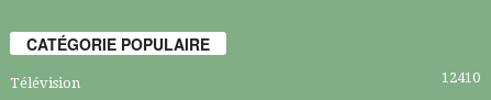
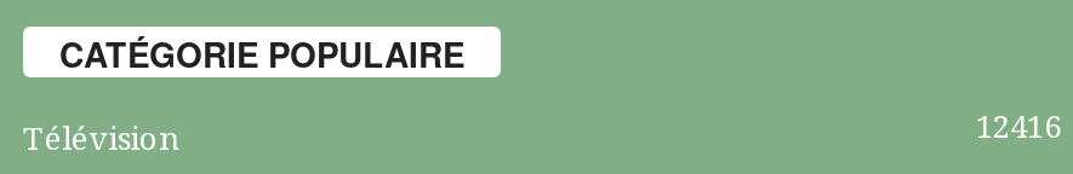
- 12410
+ 12416
